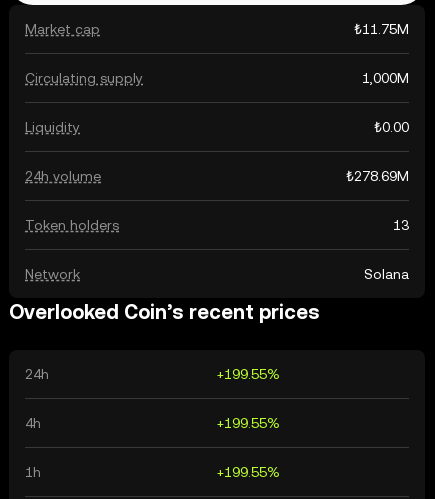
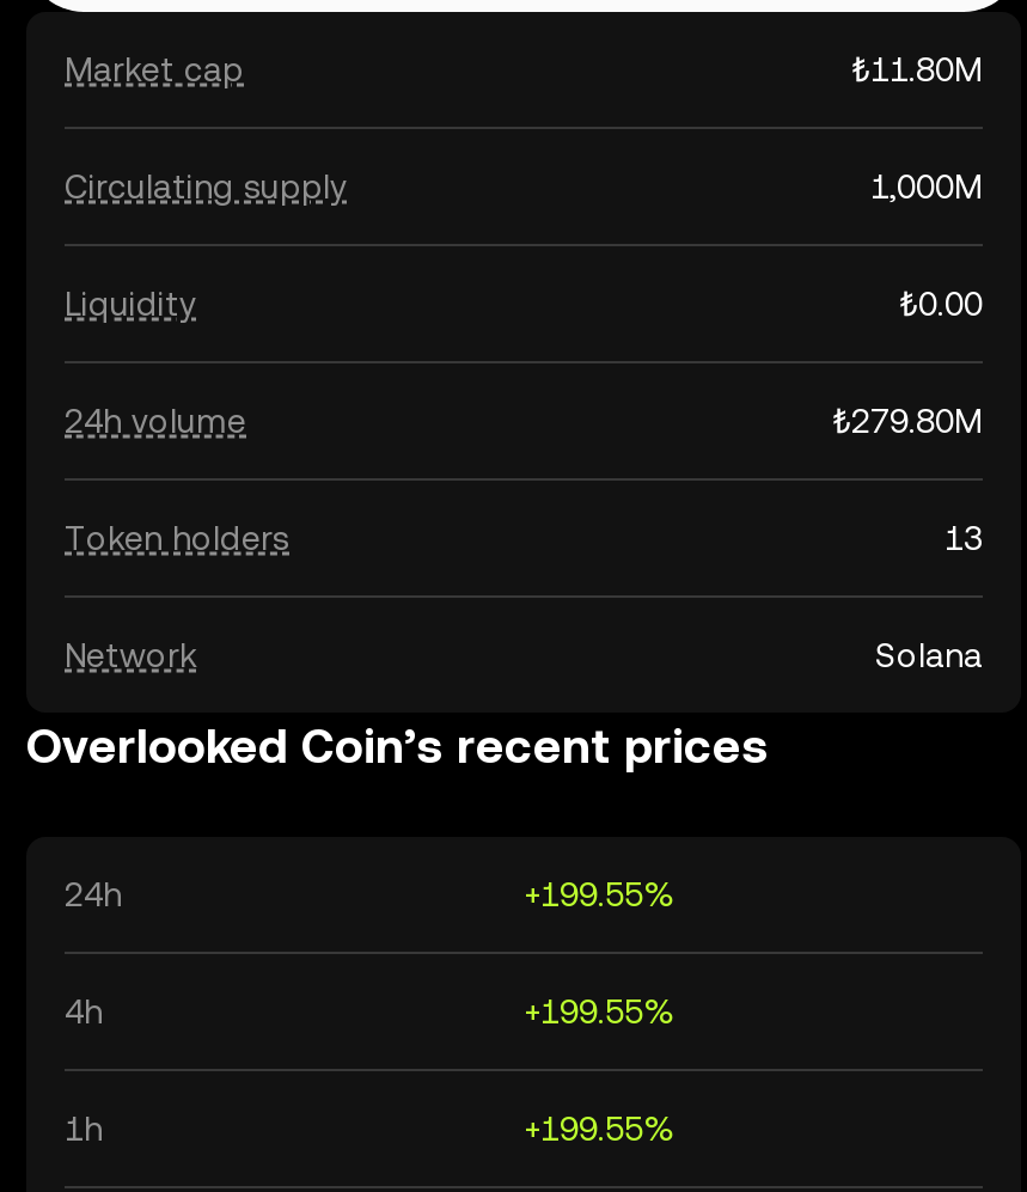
- ₺11.75M
+ ₺11.80M

- ₺278.69M
+ ₺279.80M
